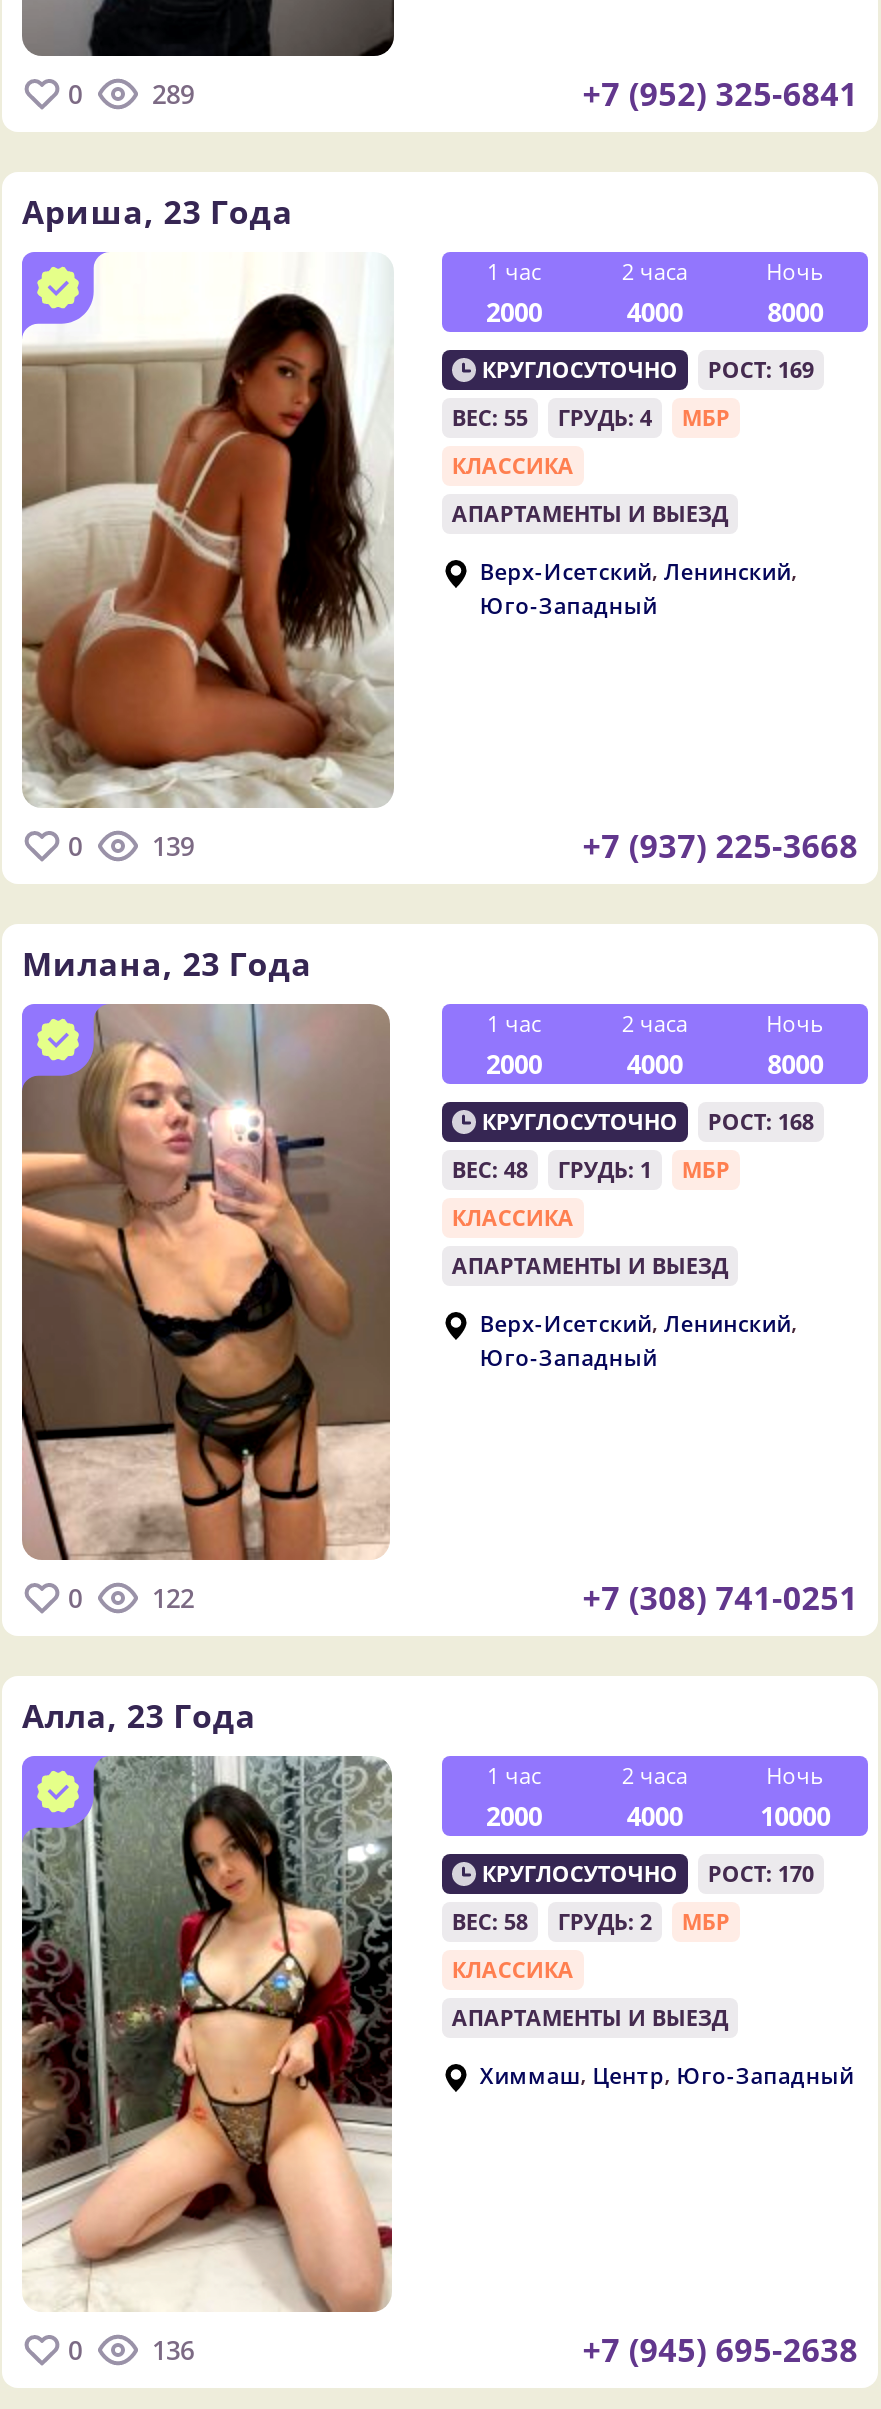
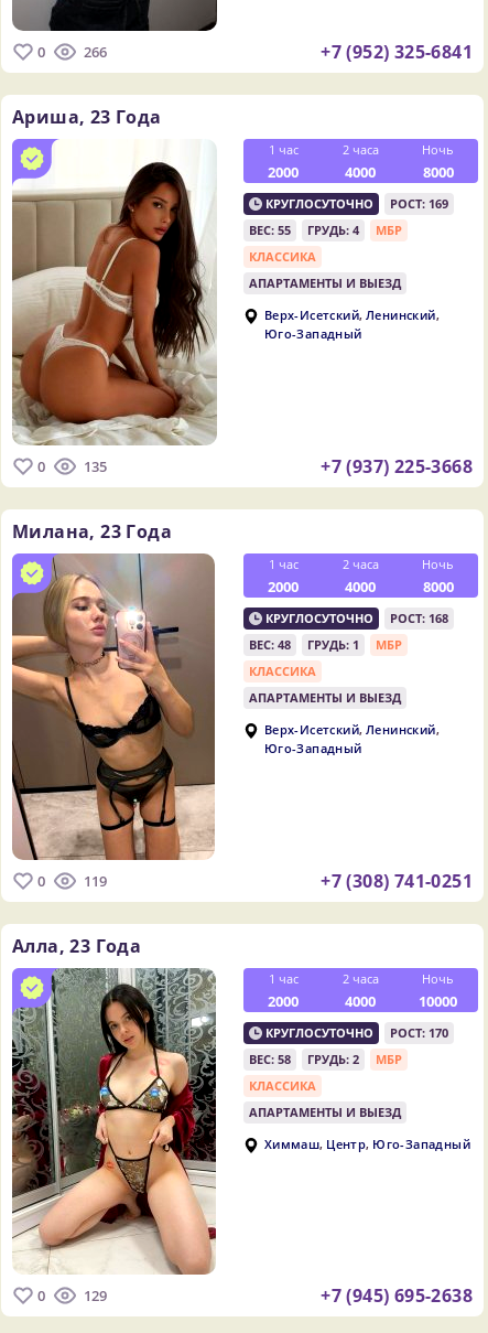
- 0 289
+ 0 266

- 0 139
+ 0 135

- 0 122
+ 0 119

- 0 136
+ 0 129
